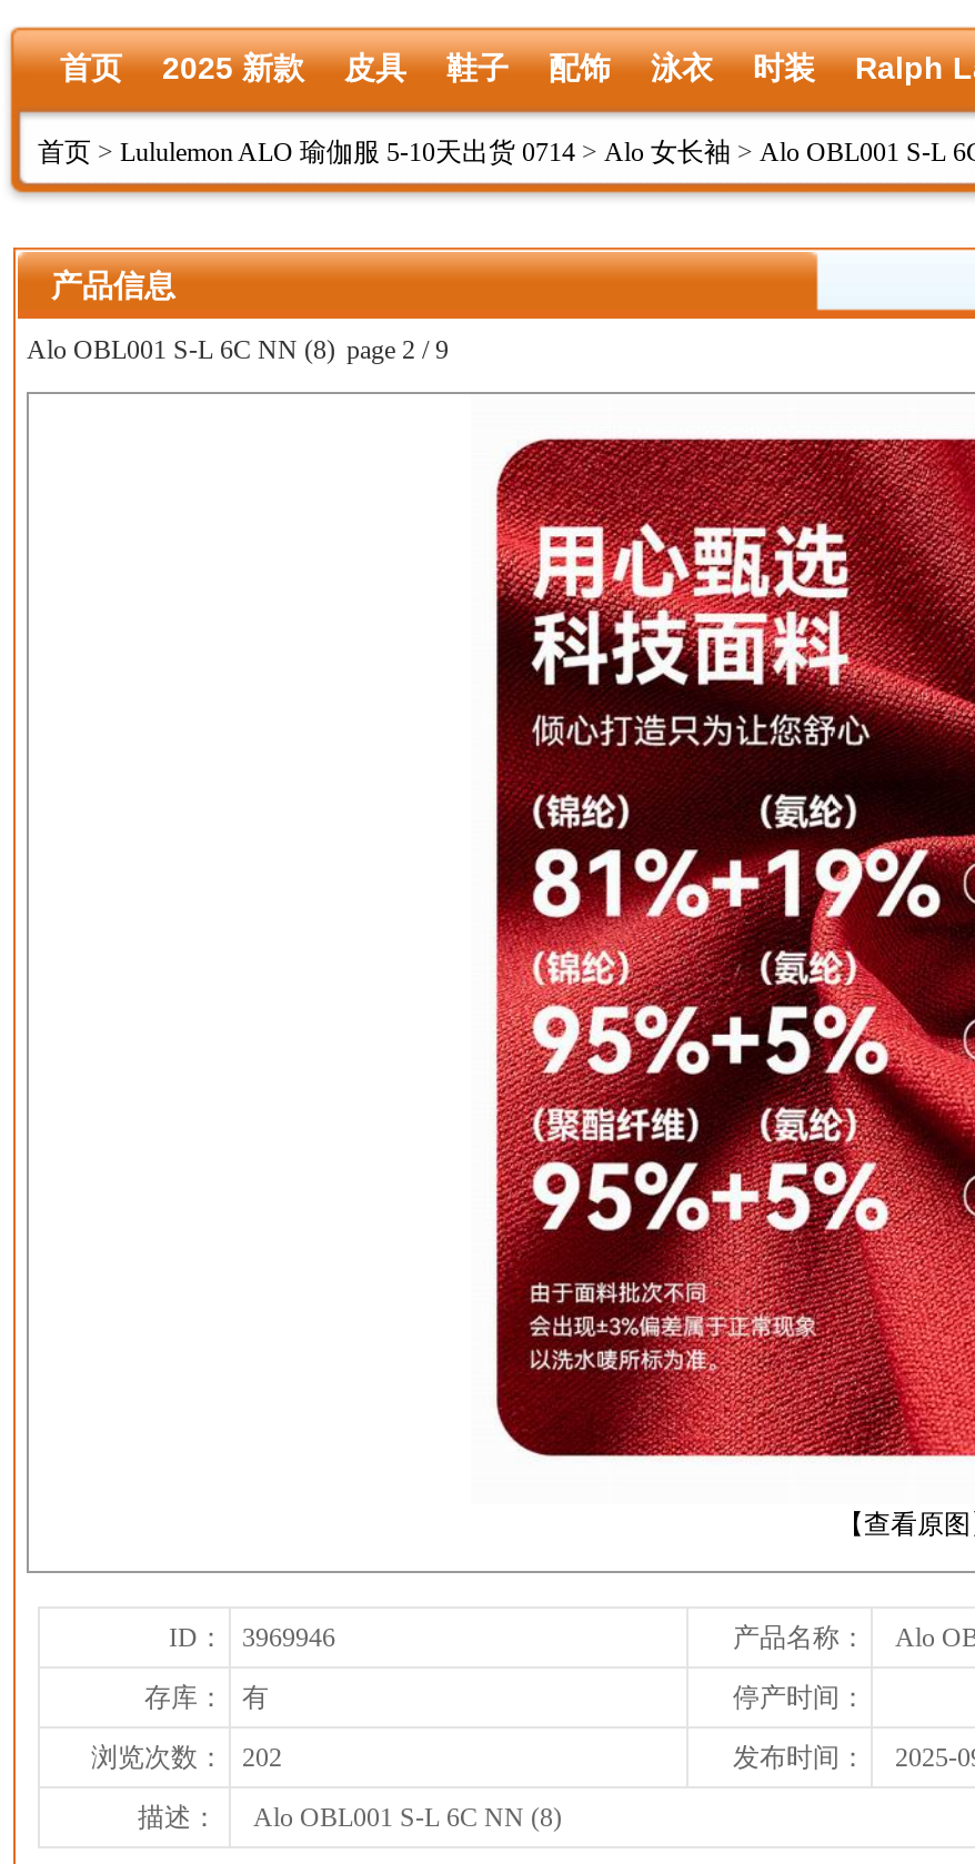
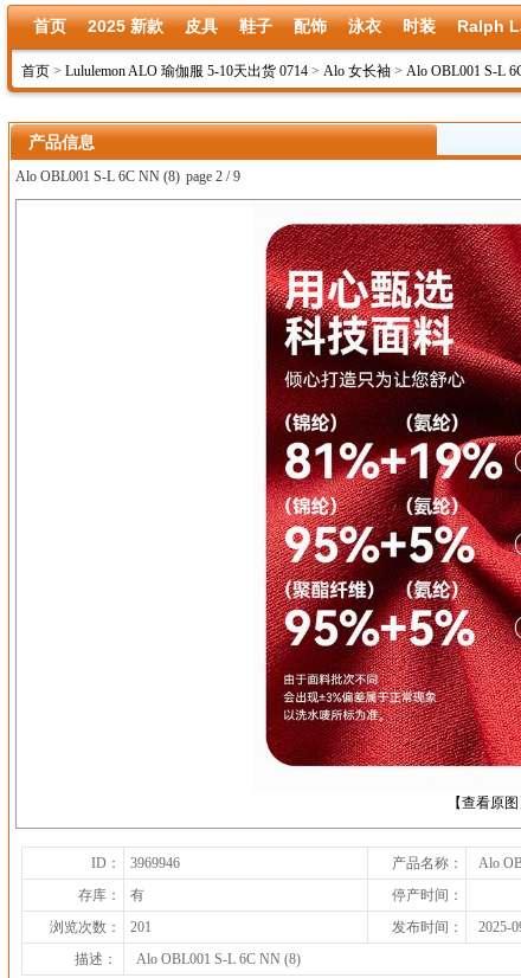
- 浏览次数： 202
+ 浏览次数： 201
